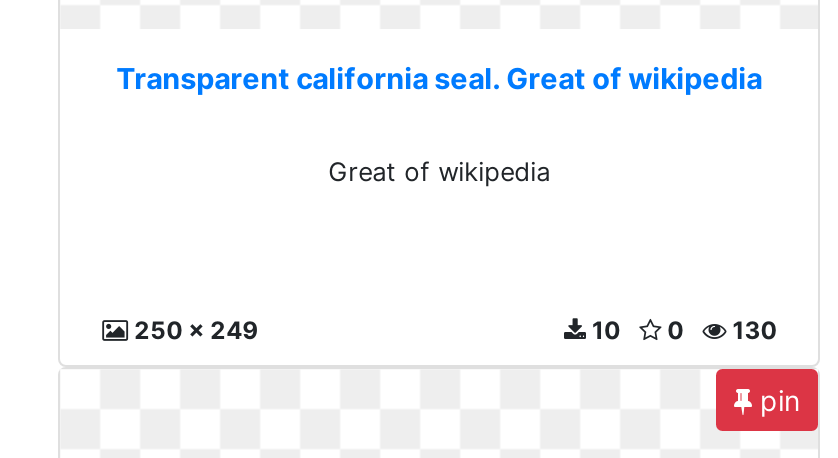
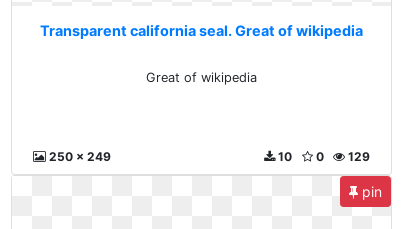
- 10 0 130
+ 10 0 129
